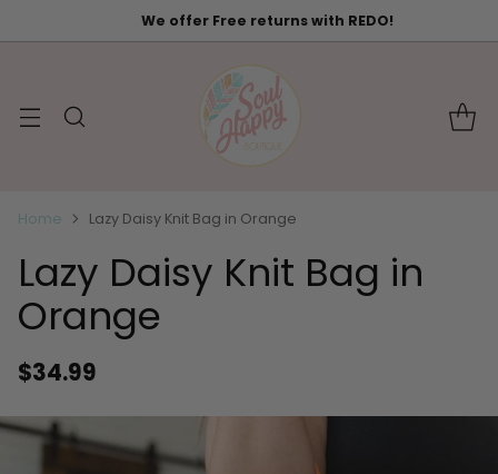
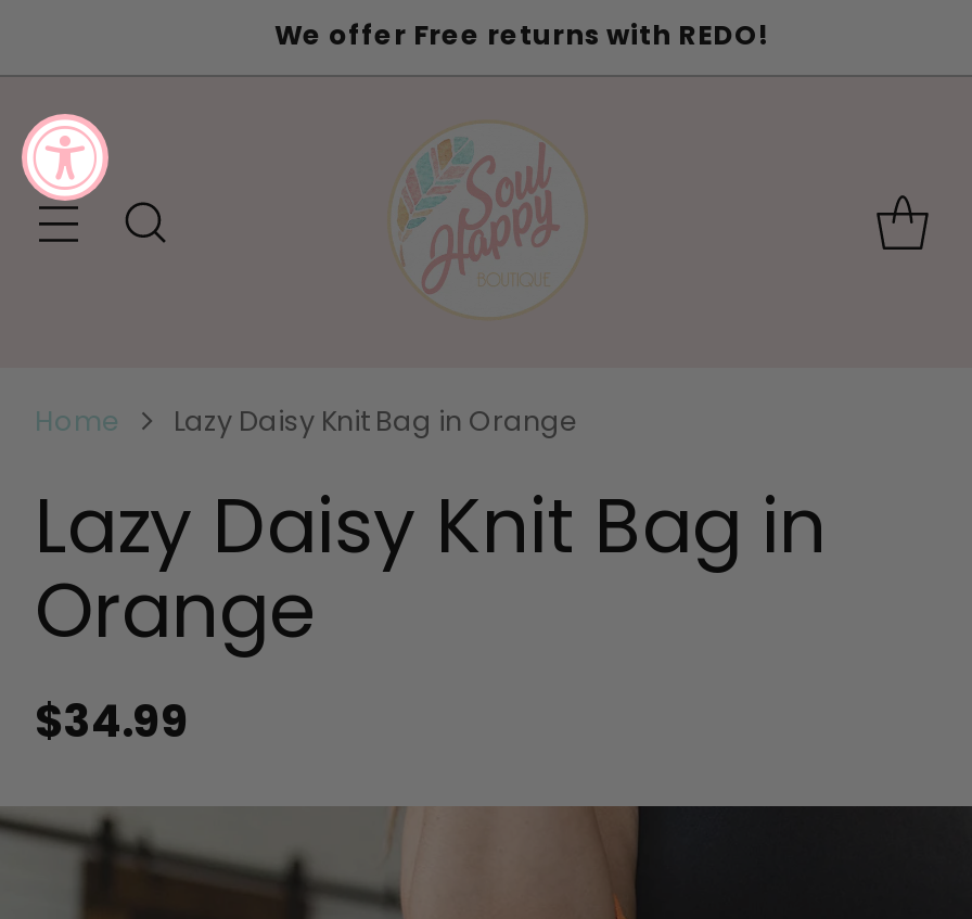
+ [image]
